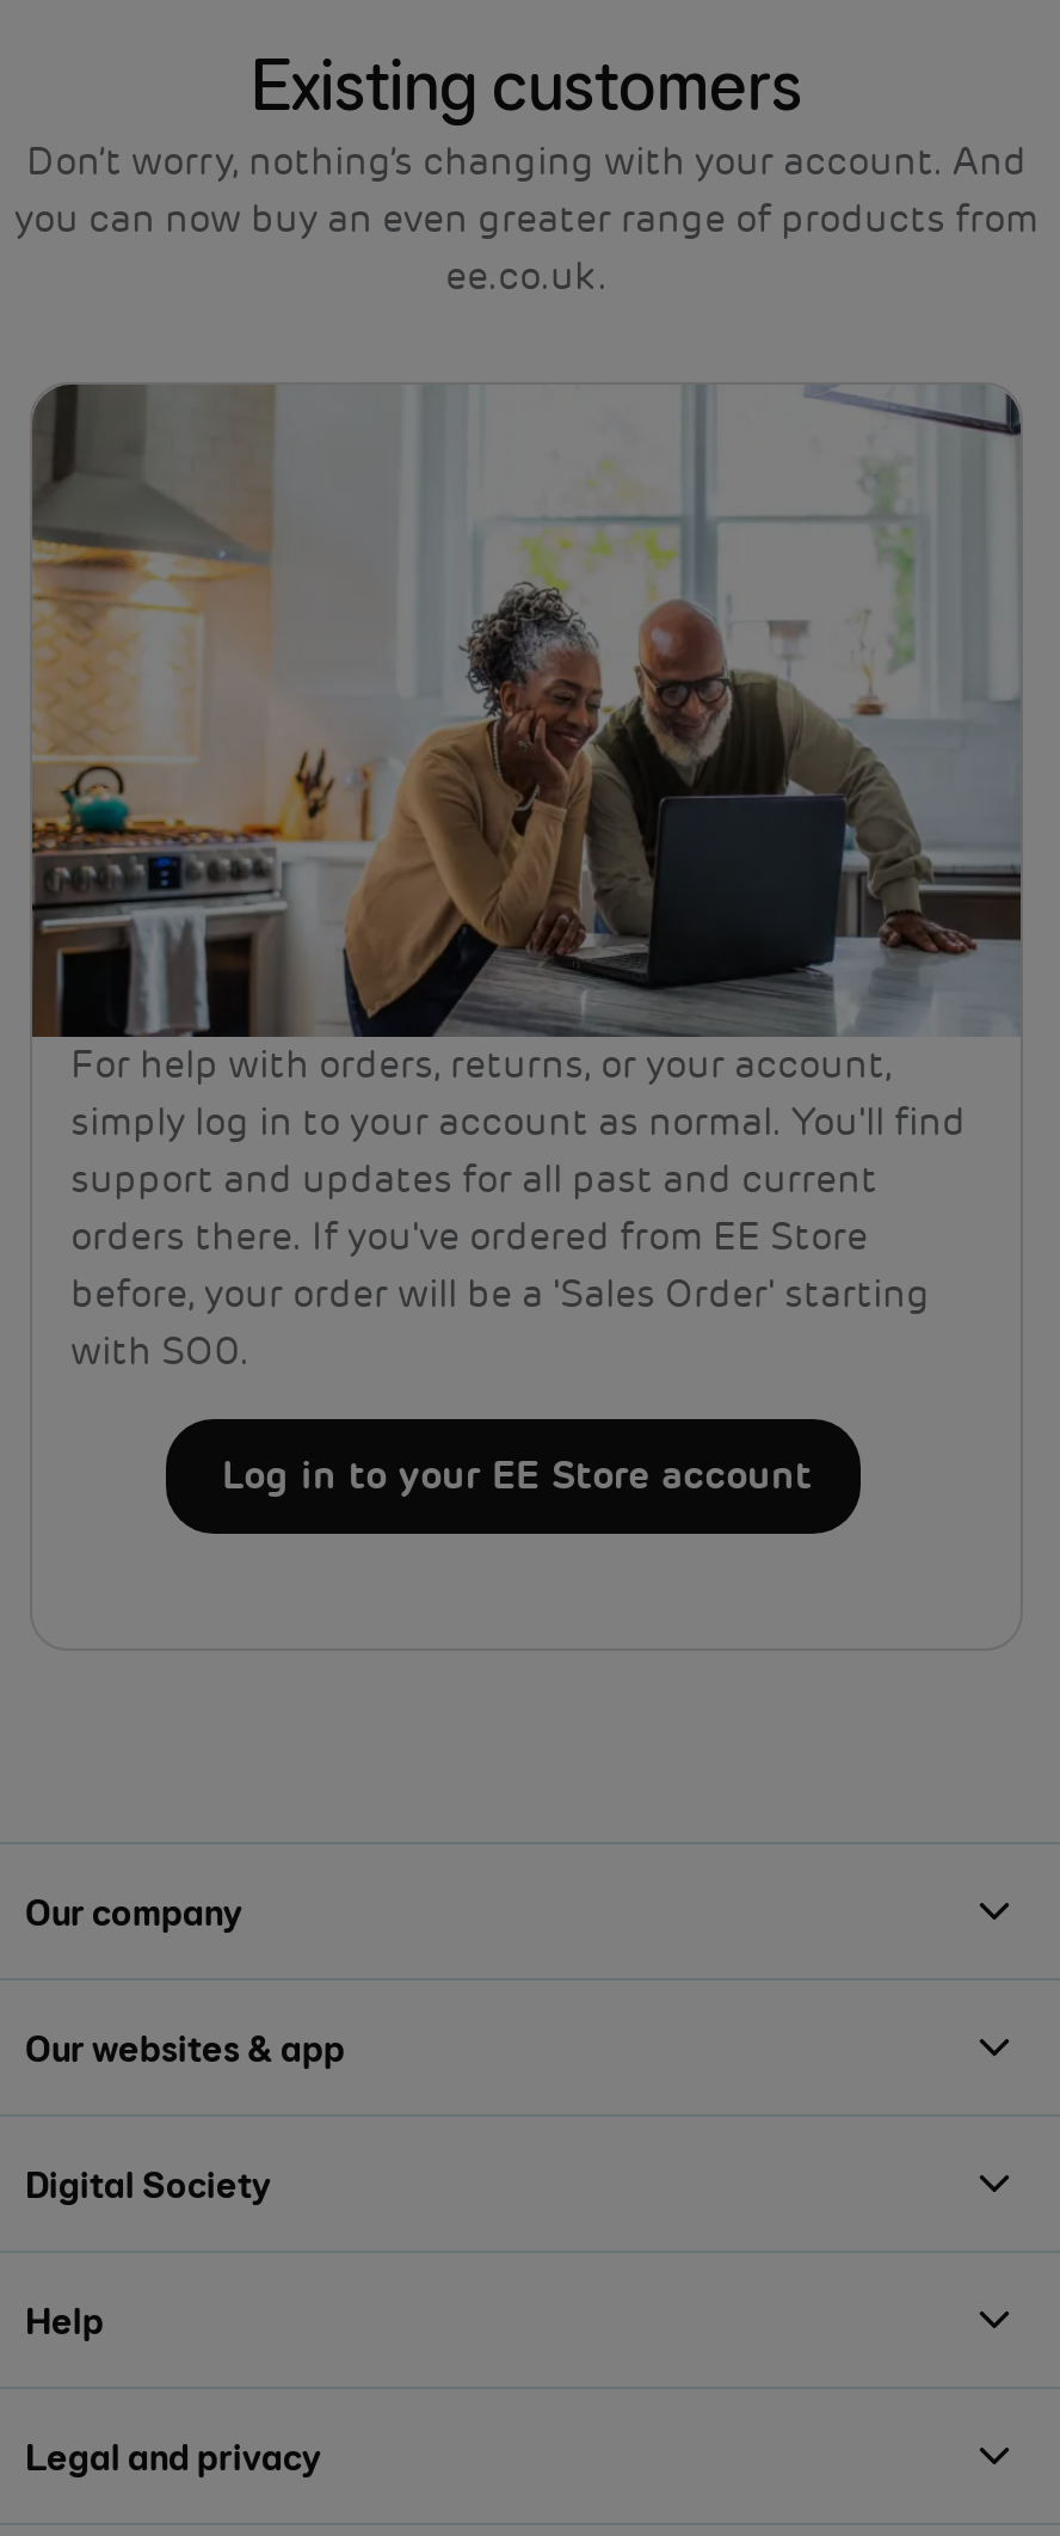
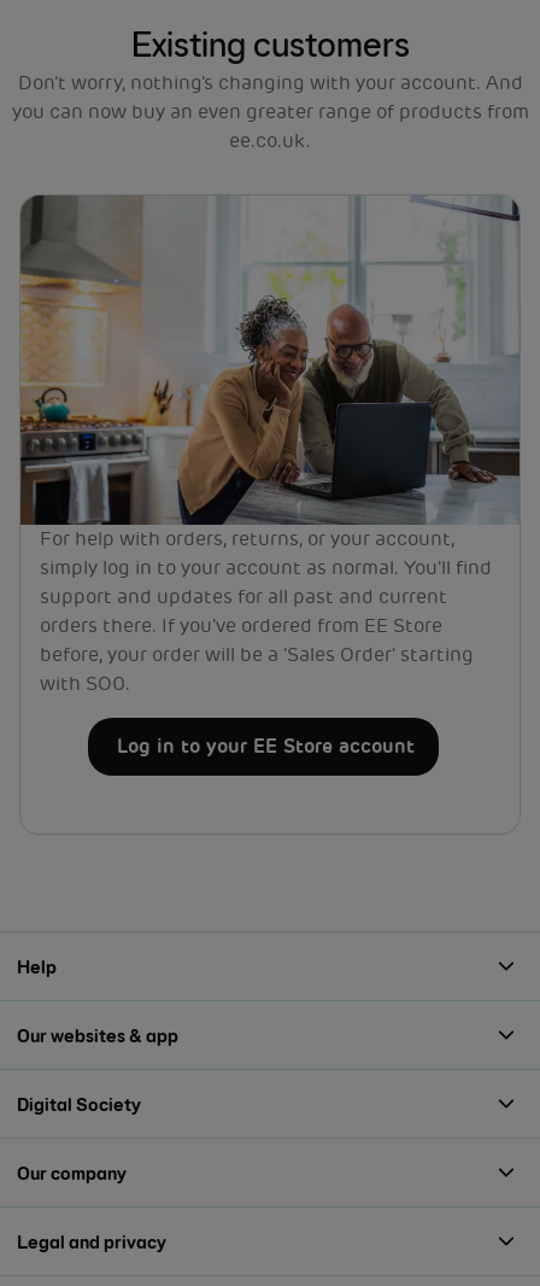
moved down: Our company

moved up: Help
